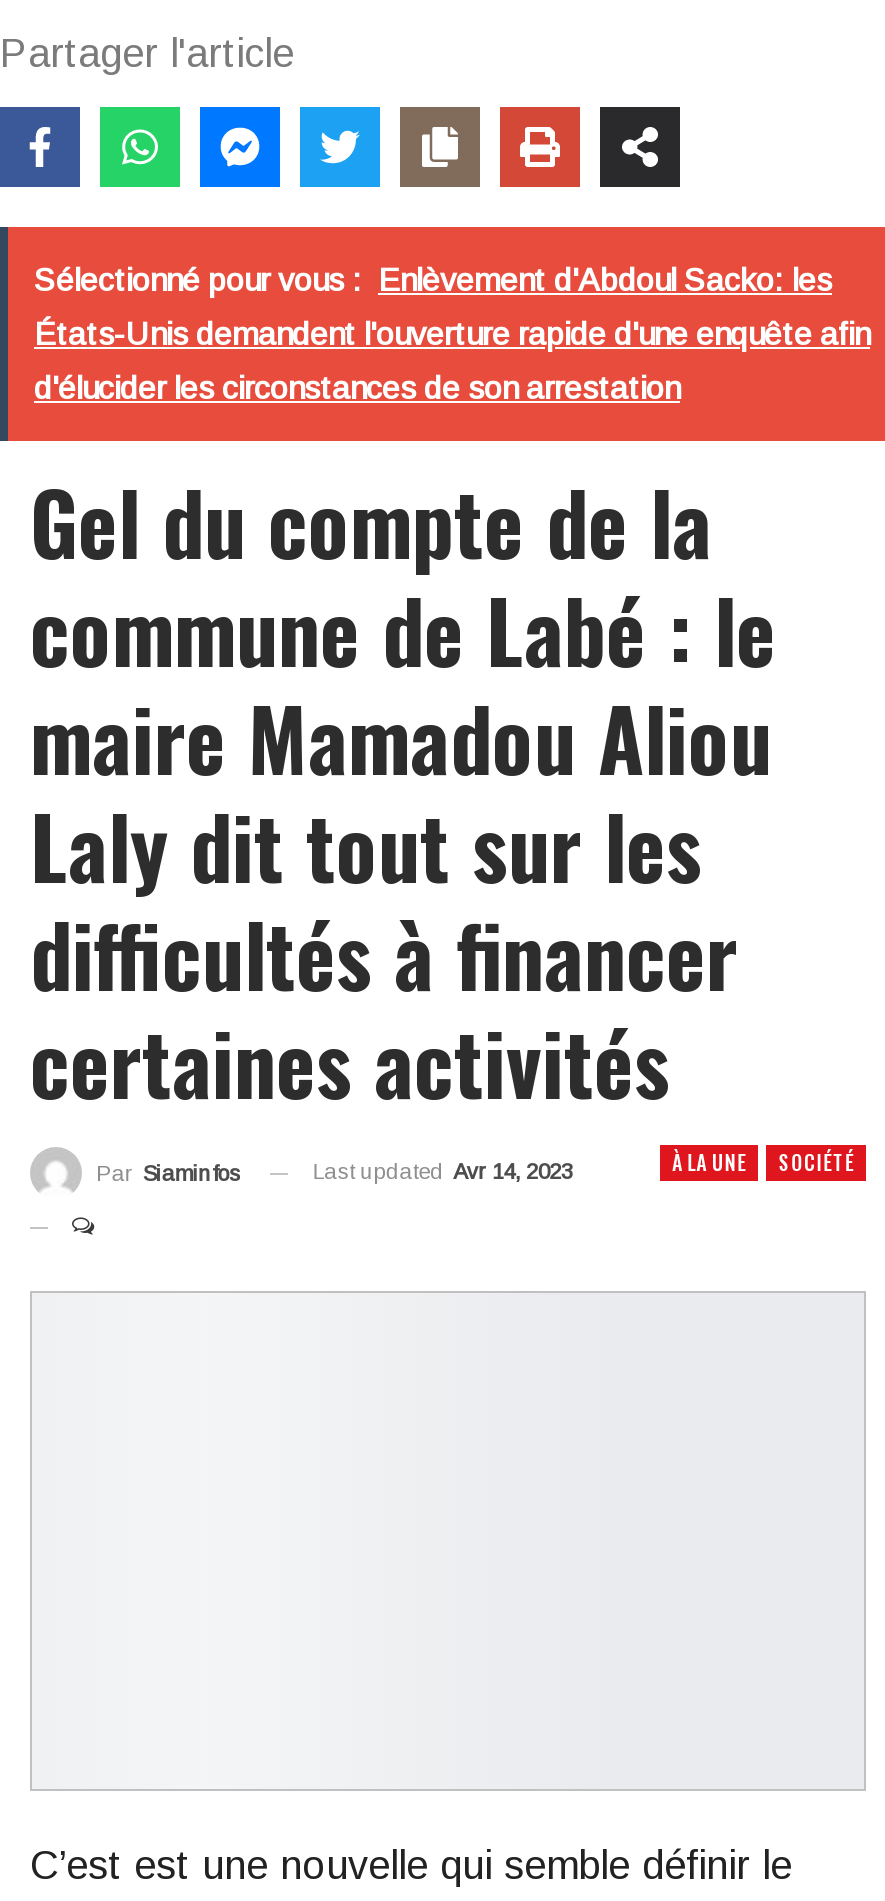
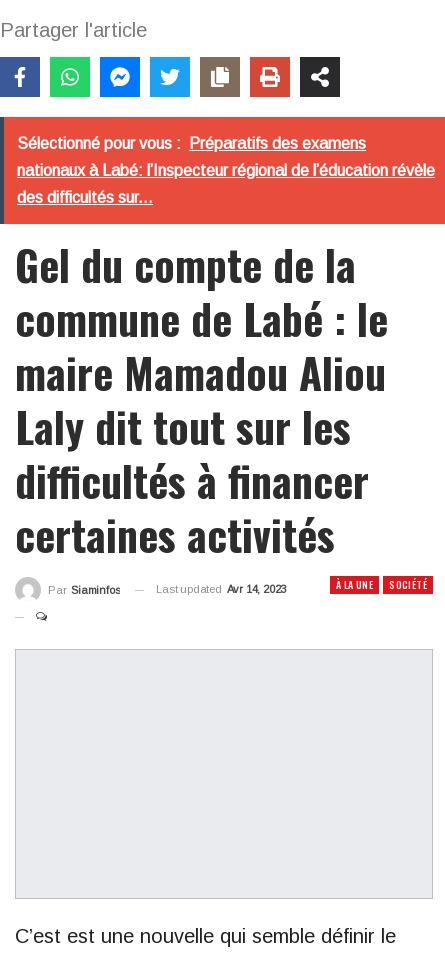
- Sélectionné pour vous : Enlèvement d'Abdoul Sacko: les
+ Sélectionné pour vous : Préparatifs des examens

- États-Unis demandent l'ouverture rapide d'une enquête afin
+ nationaux à Labé: l’Inspecteur régional de l’éducation révèle

- d'élucider les circonstances de son arrestation
+ des difficultés sur...
